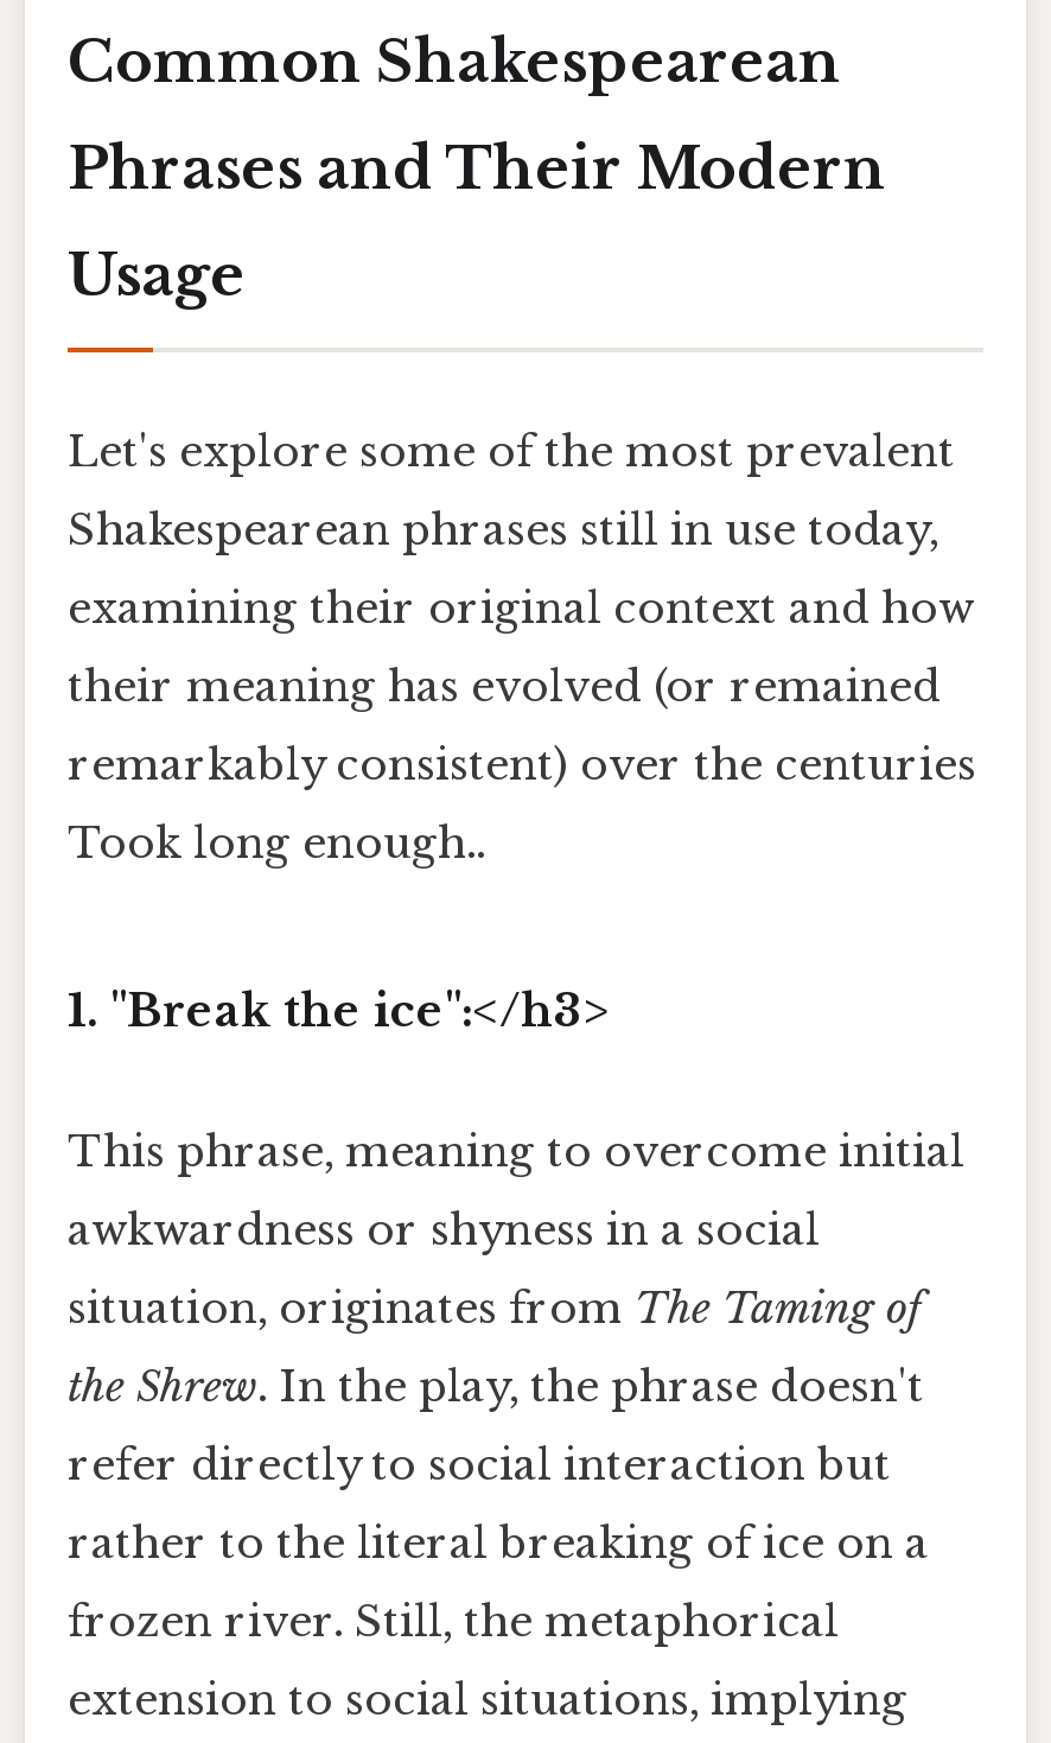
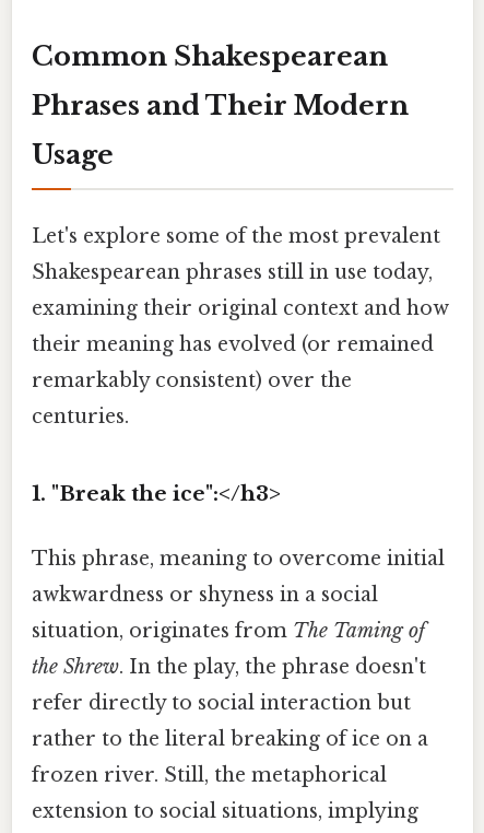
- remarkably consistent) over the centuries
+ remarkably consistent) over the

- Took long enough..
+ centuries.
